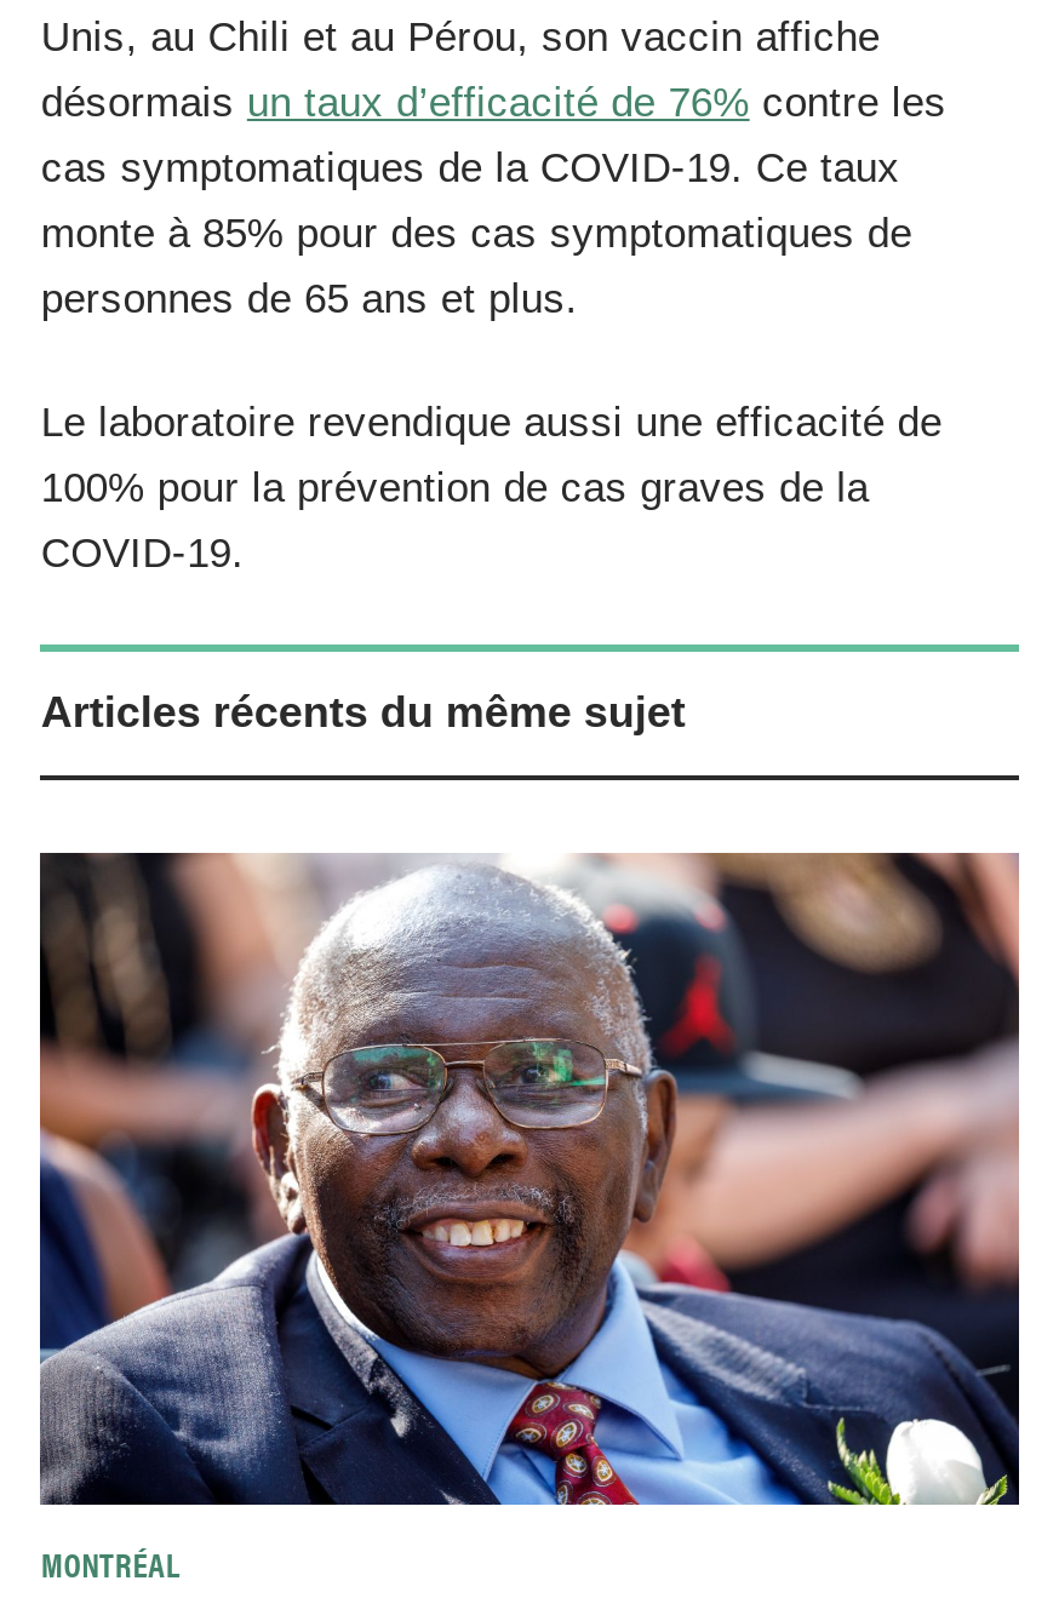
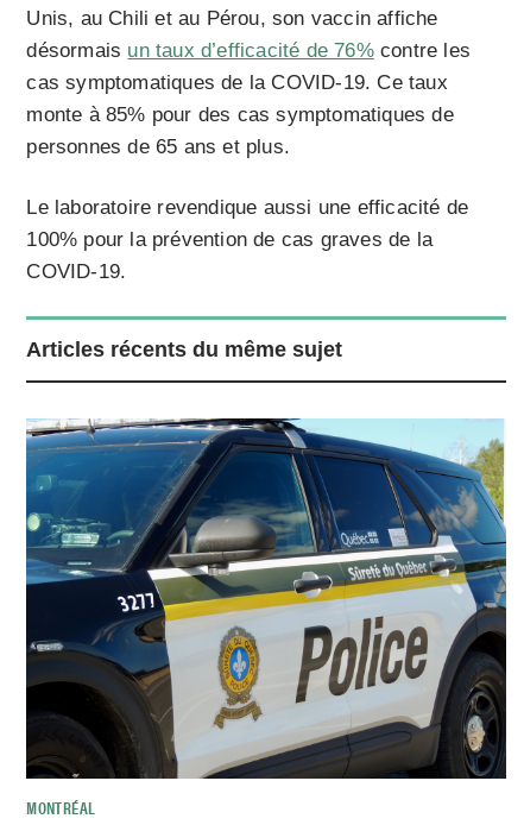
- [image]
+ [image]
